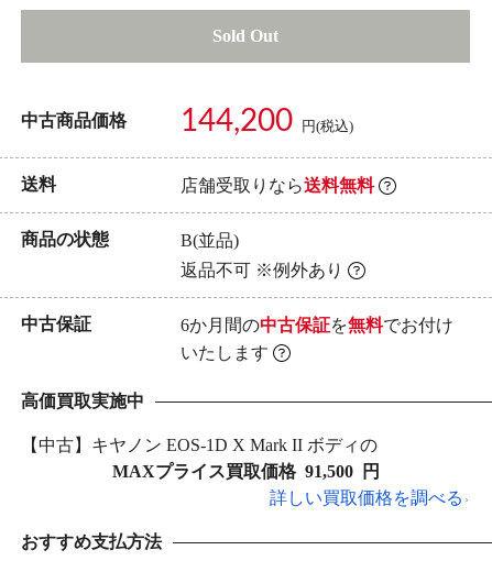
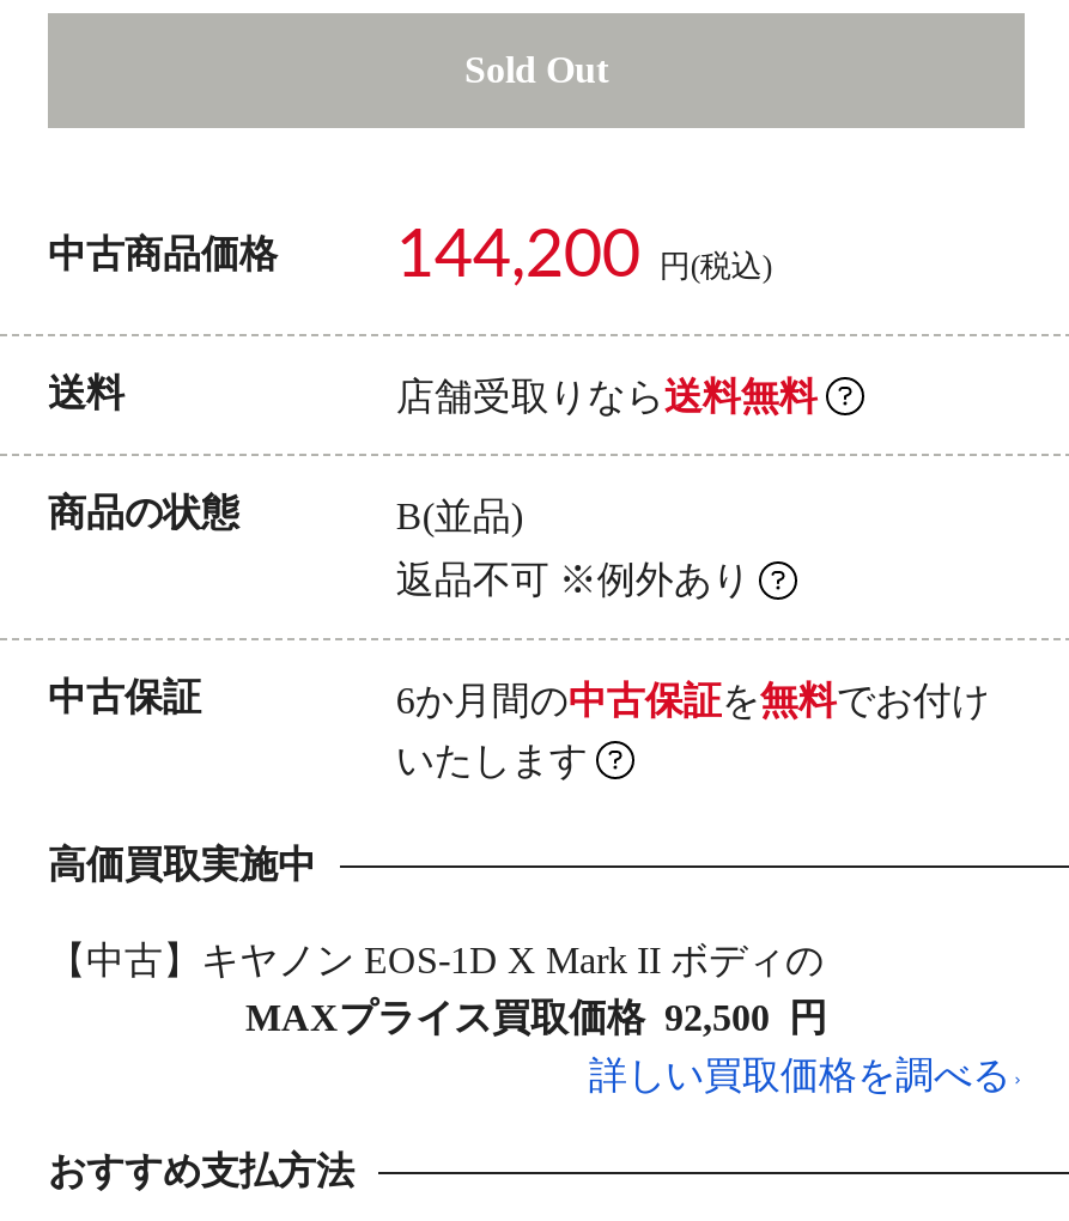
- MAXプライス買取価格 91,500 円
+ MAXプライス買取価格 92,500 円
